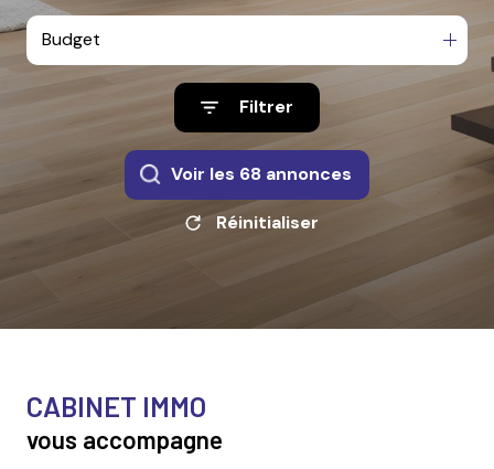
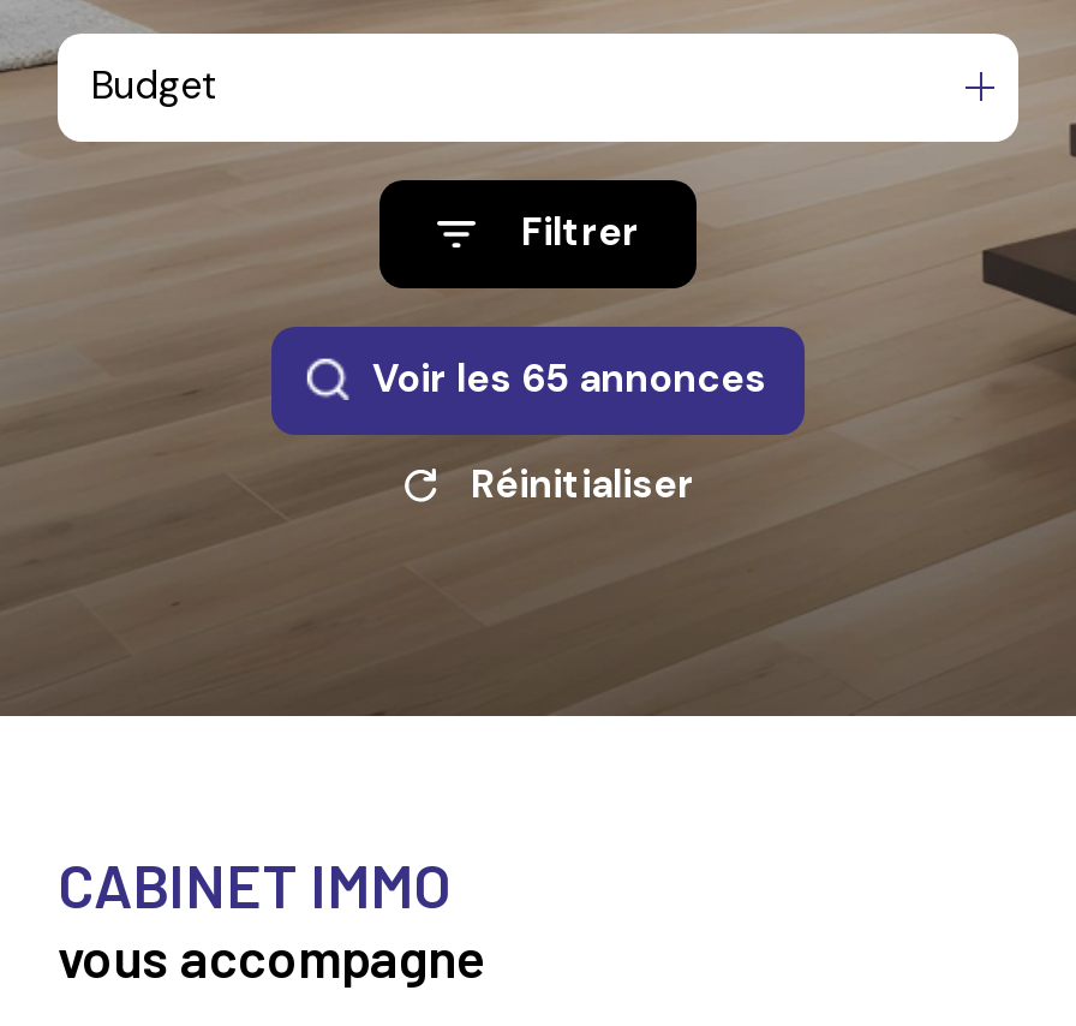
- Voir les 68 annonces
+ Voir les 65 annonces
